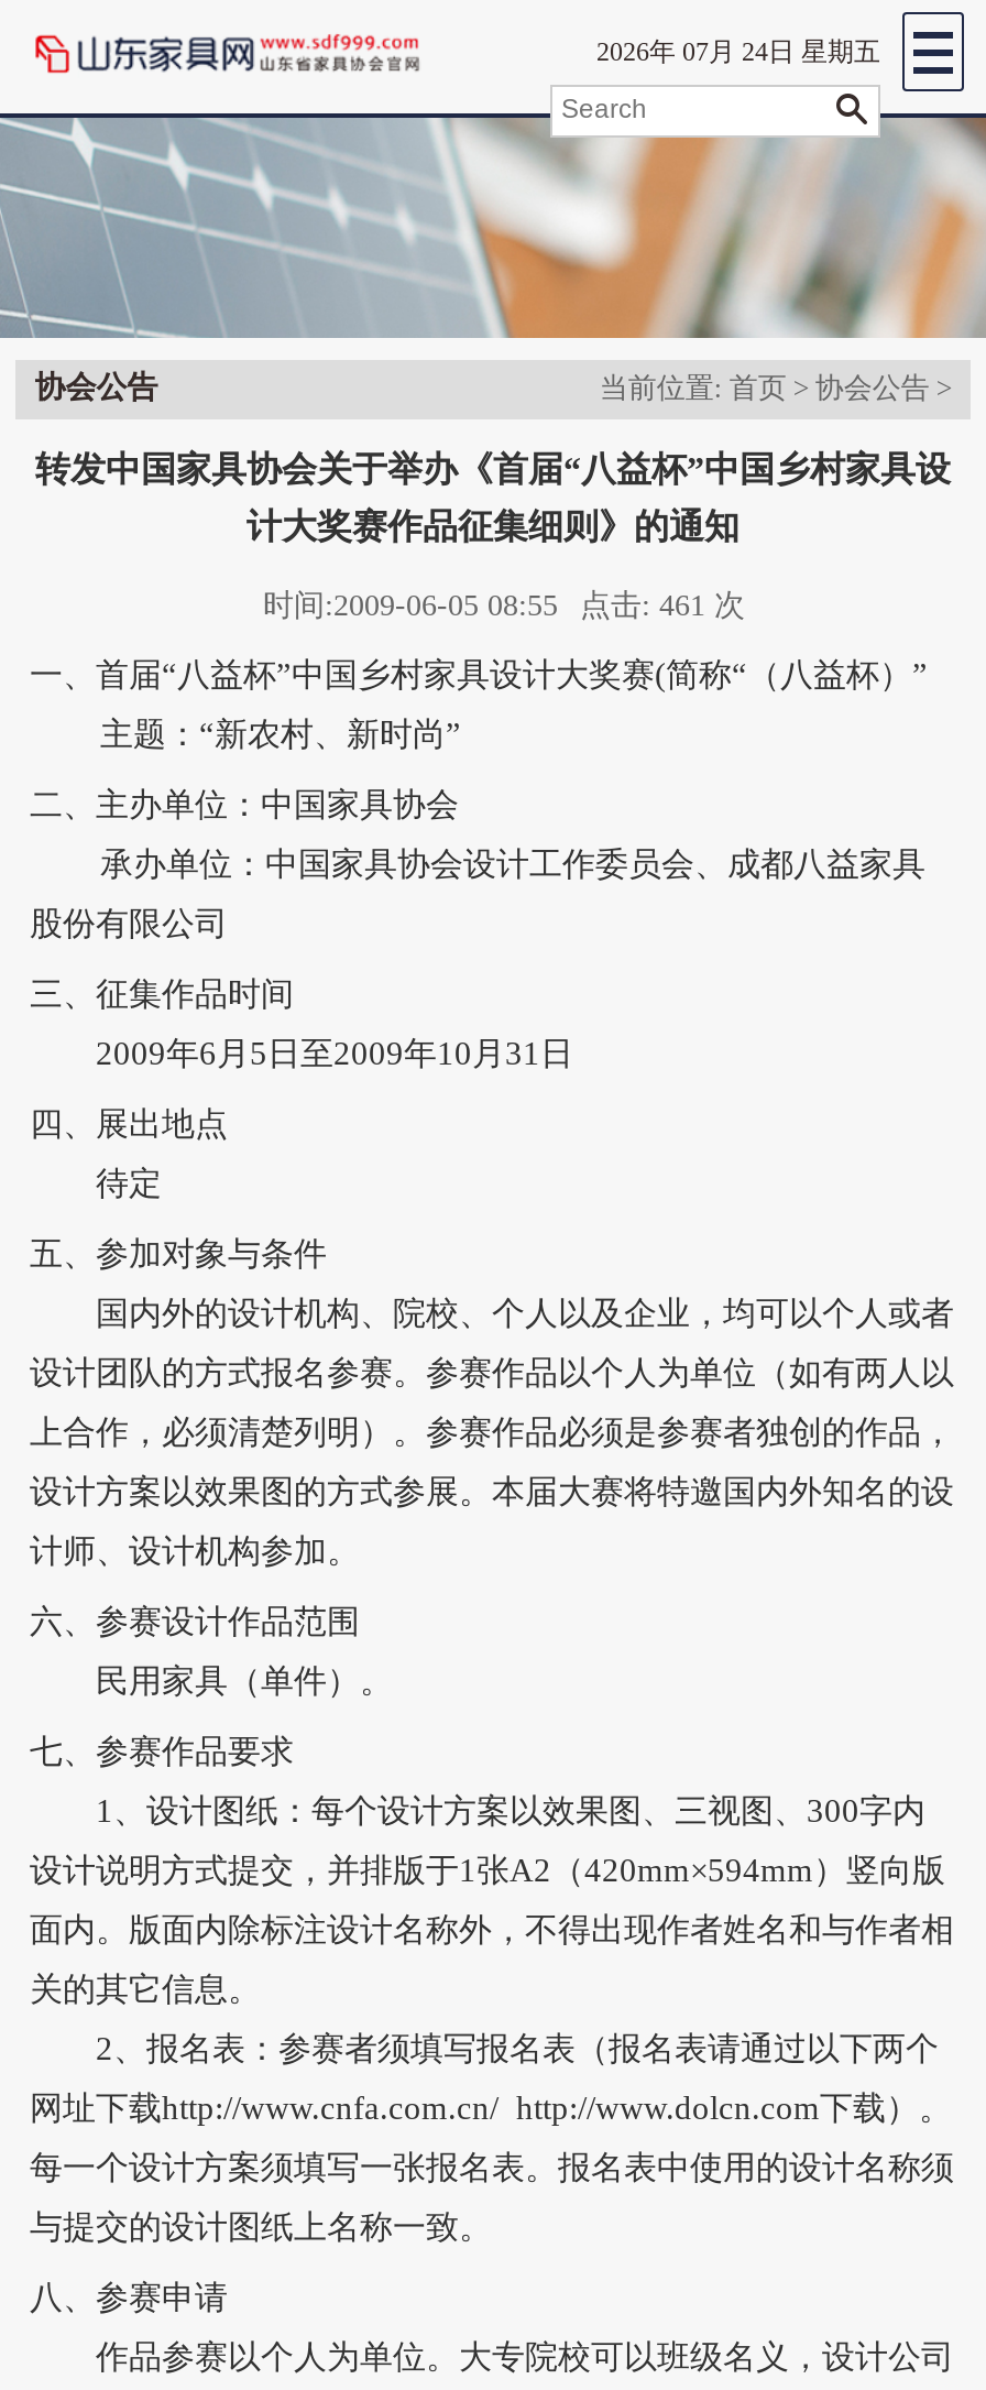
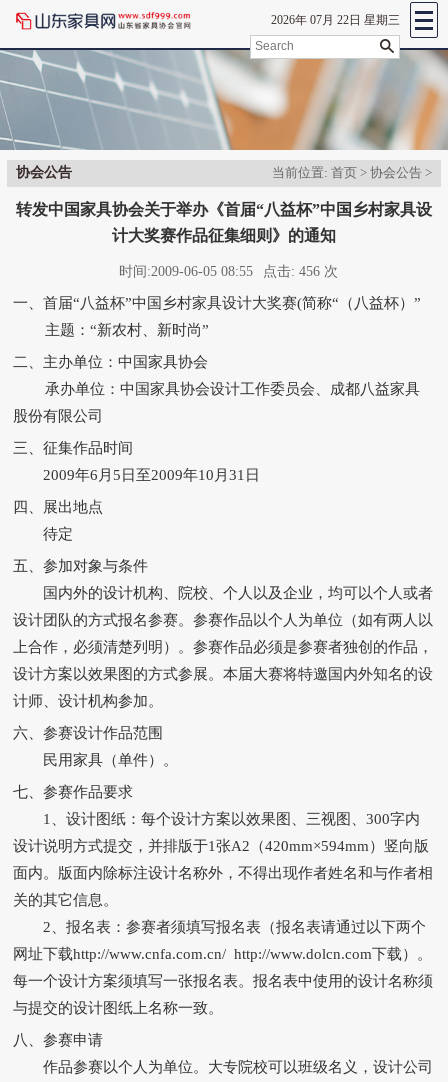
- 2026年 07月 24日 星期五
+ 2026年 07月 22日 星期三

- 时间:2009-06-05 08:55 点击: 461 次
+ 时间:2009-06-05 08:55 点击: 456 次
